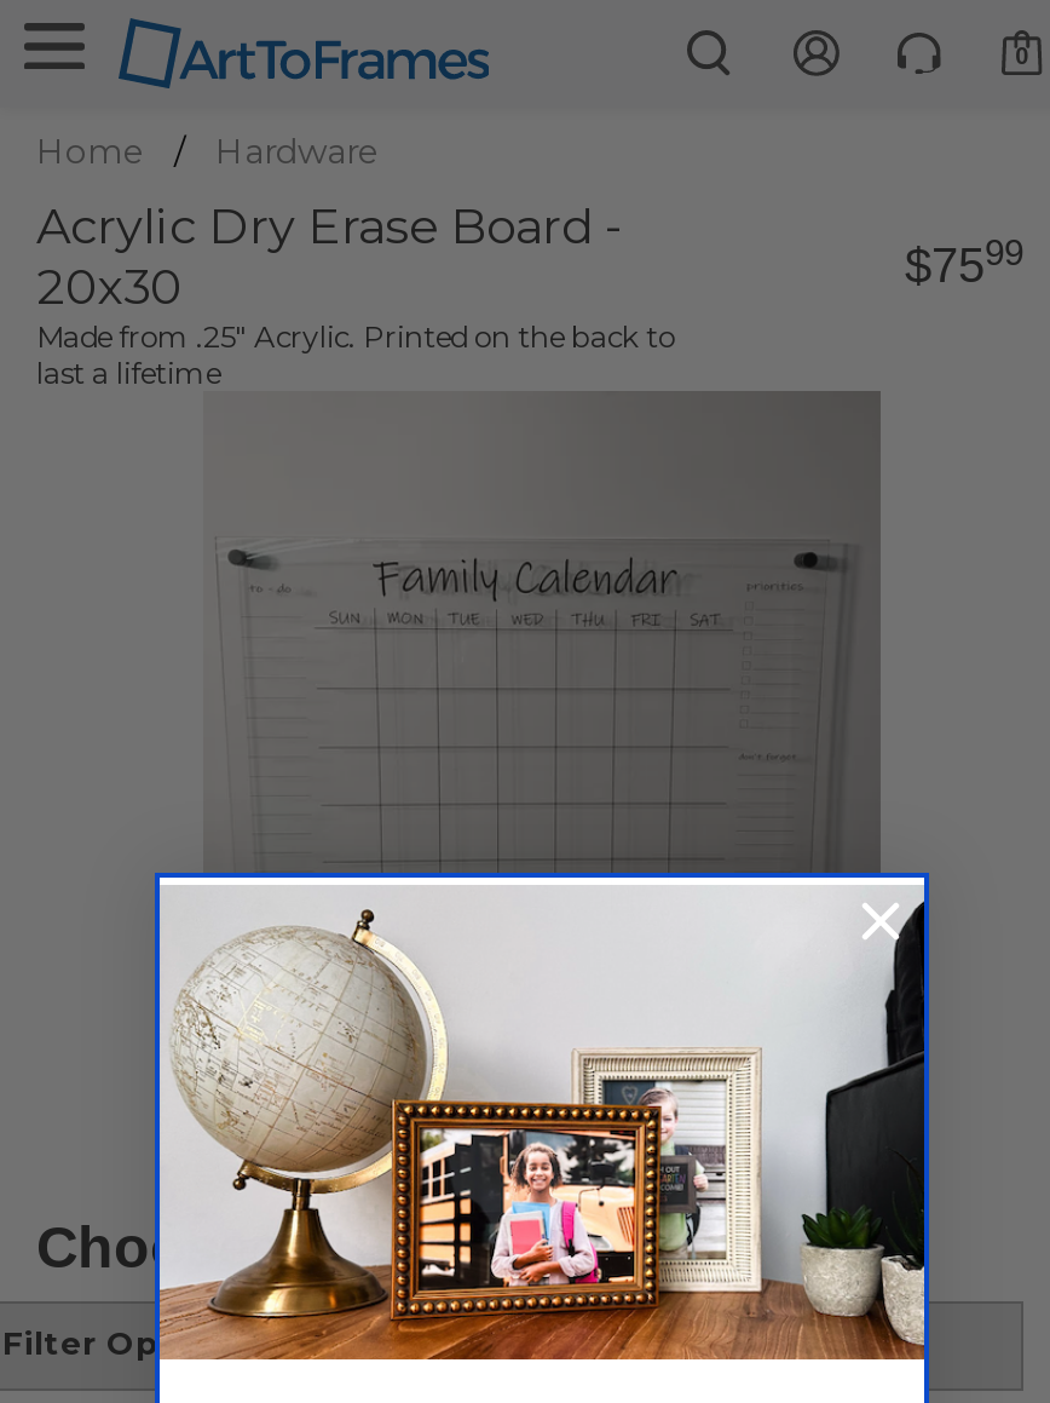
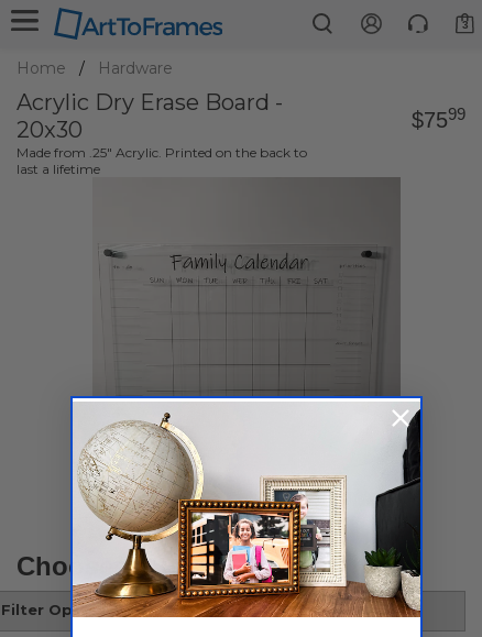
- 0
+ 3
